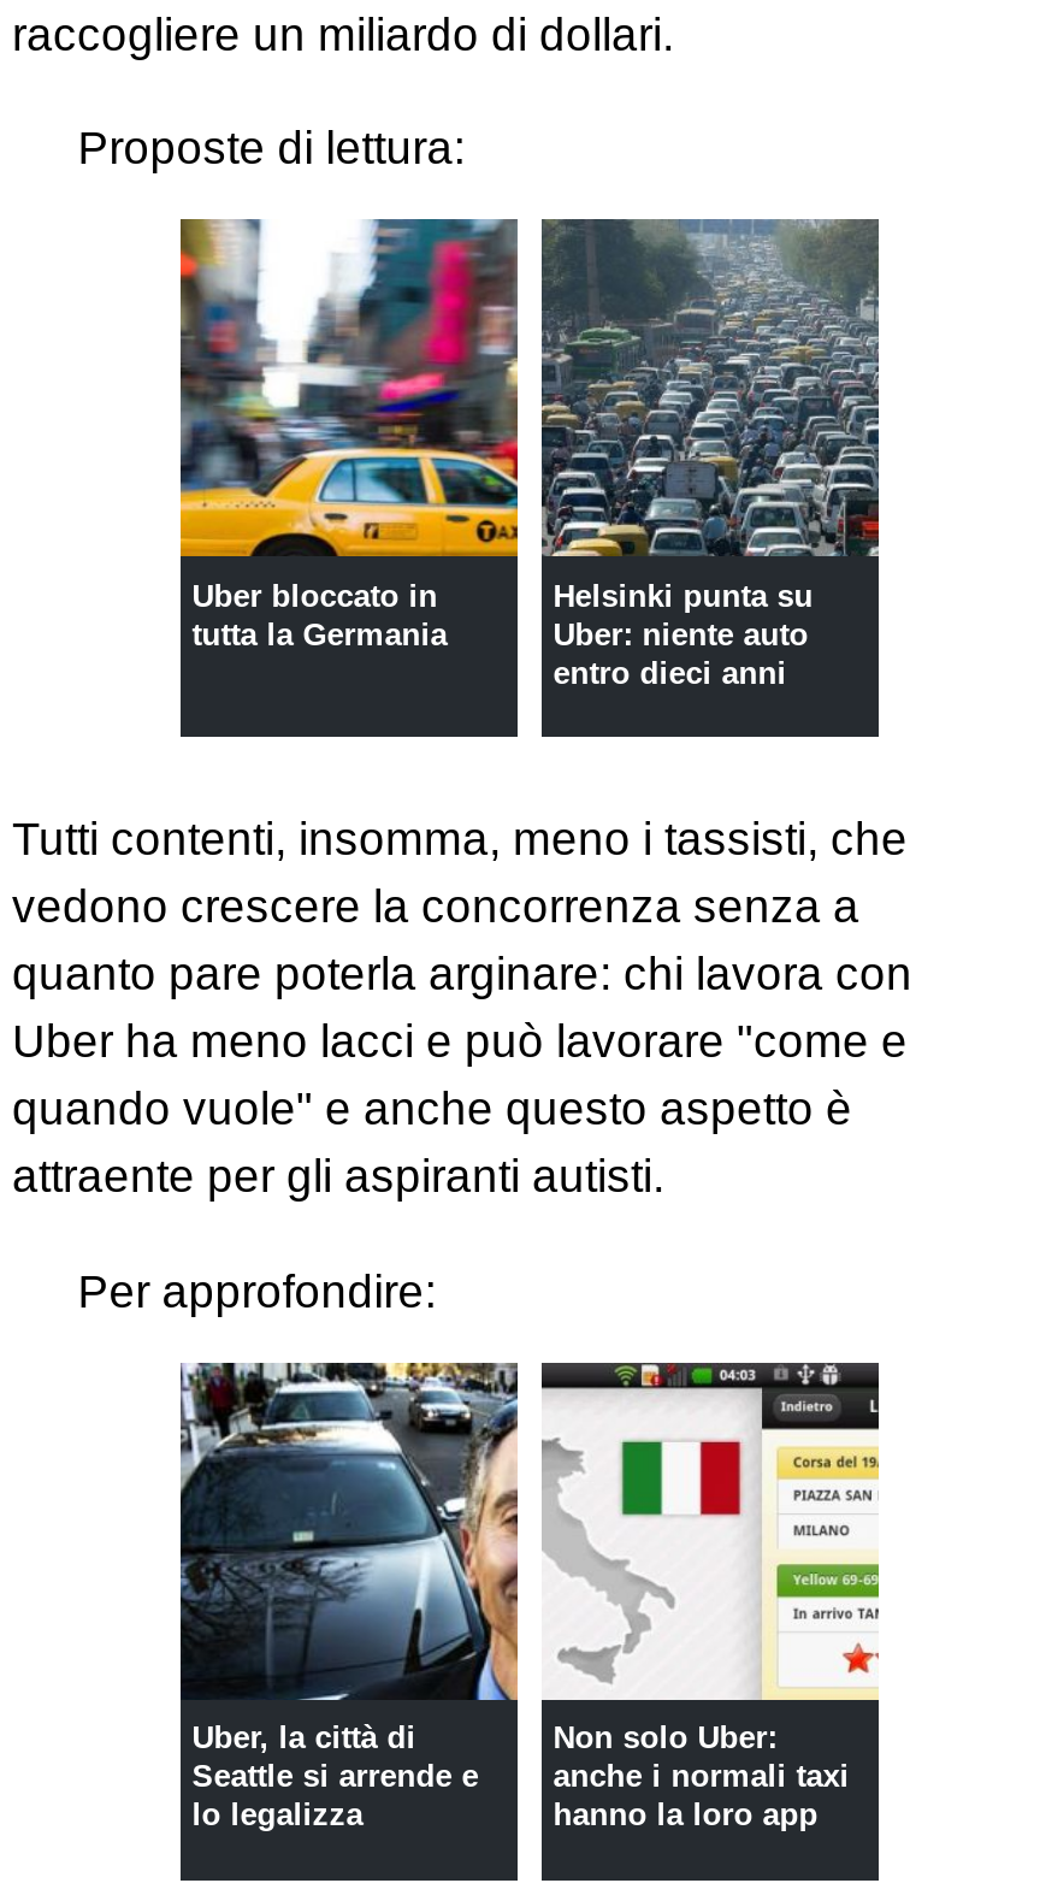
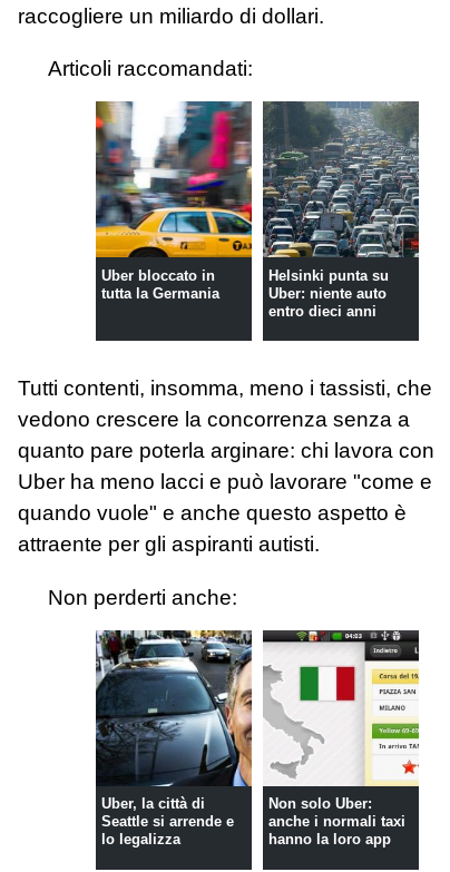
- Proposte di lettura:
+ Articoli raccomandati:

- Per approfondire:
+ Non perderti anche:
